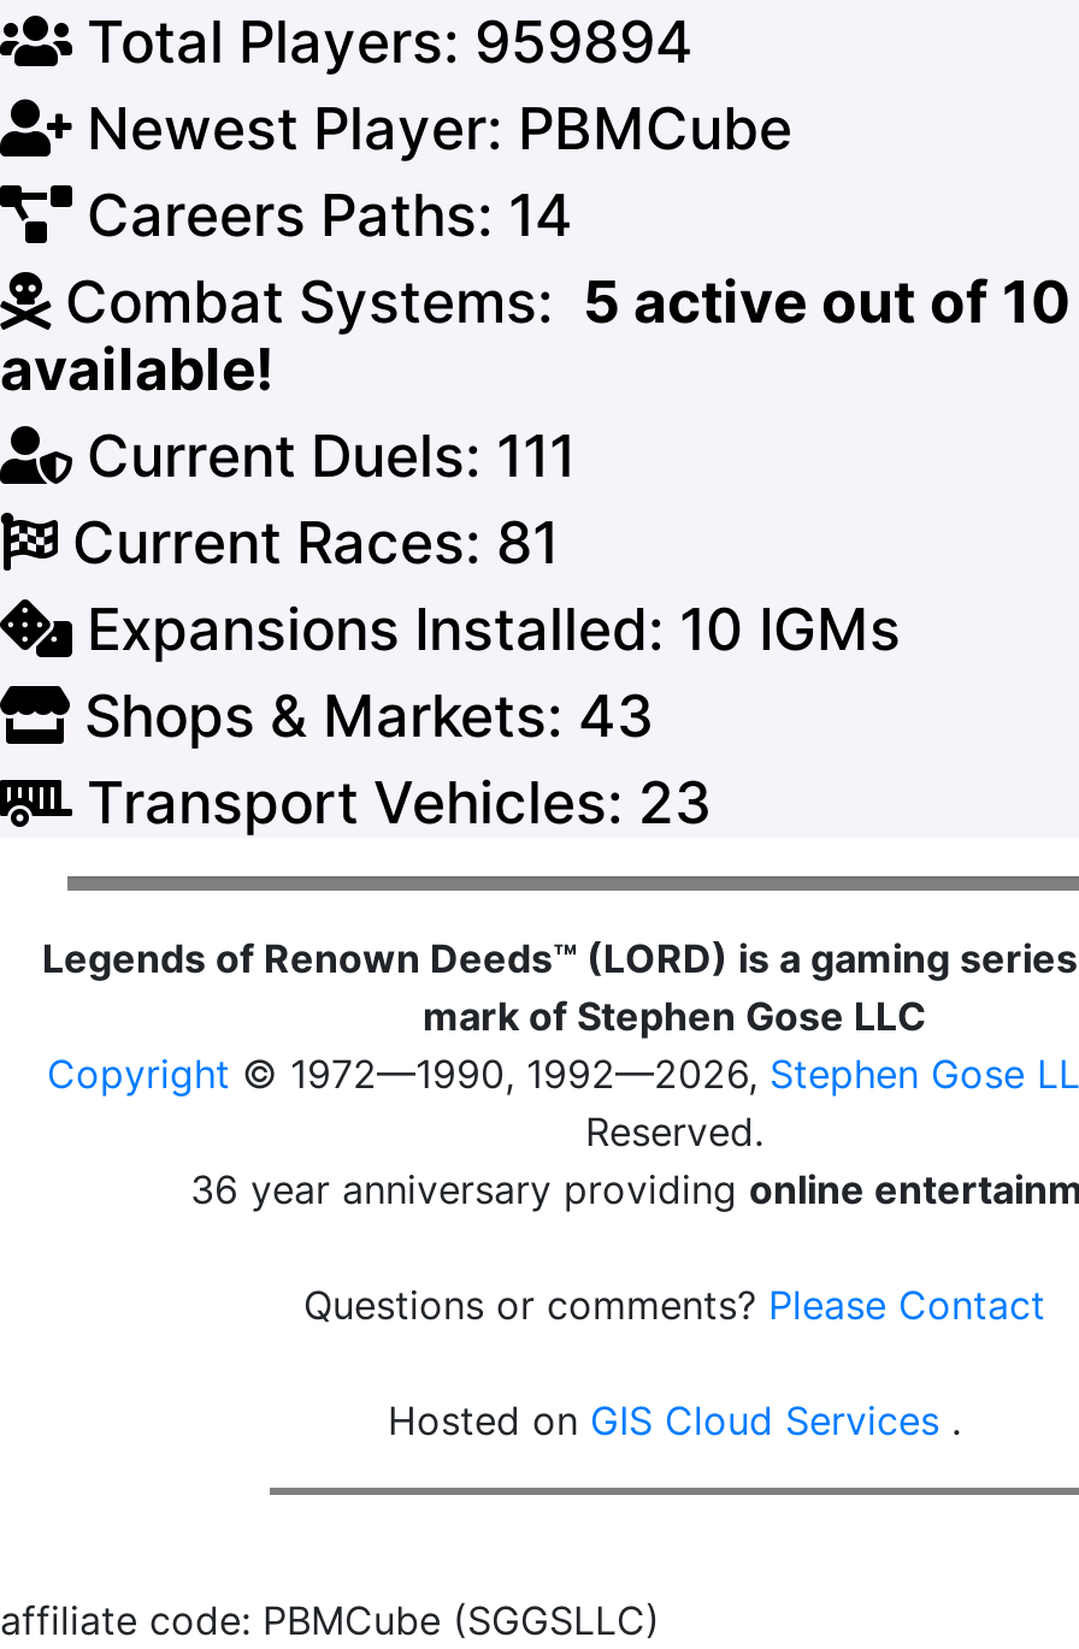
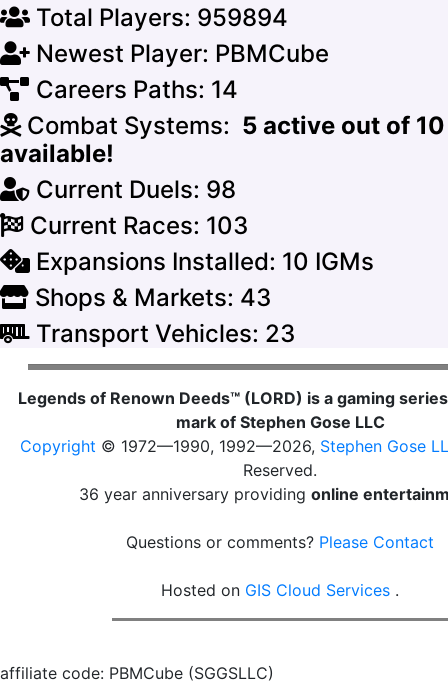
- Current Duels: 111
+ Current Duels: 98

- Current Races: 81
+ Current Races: 103
